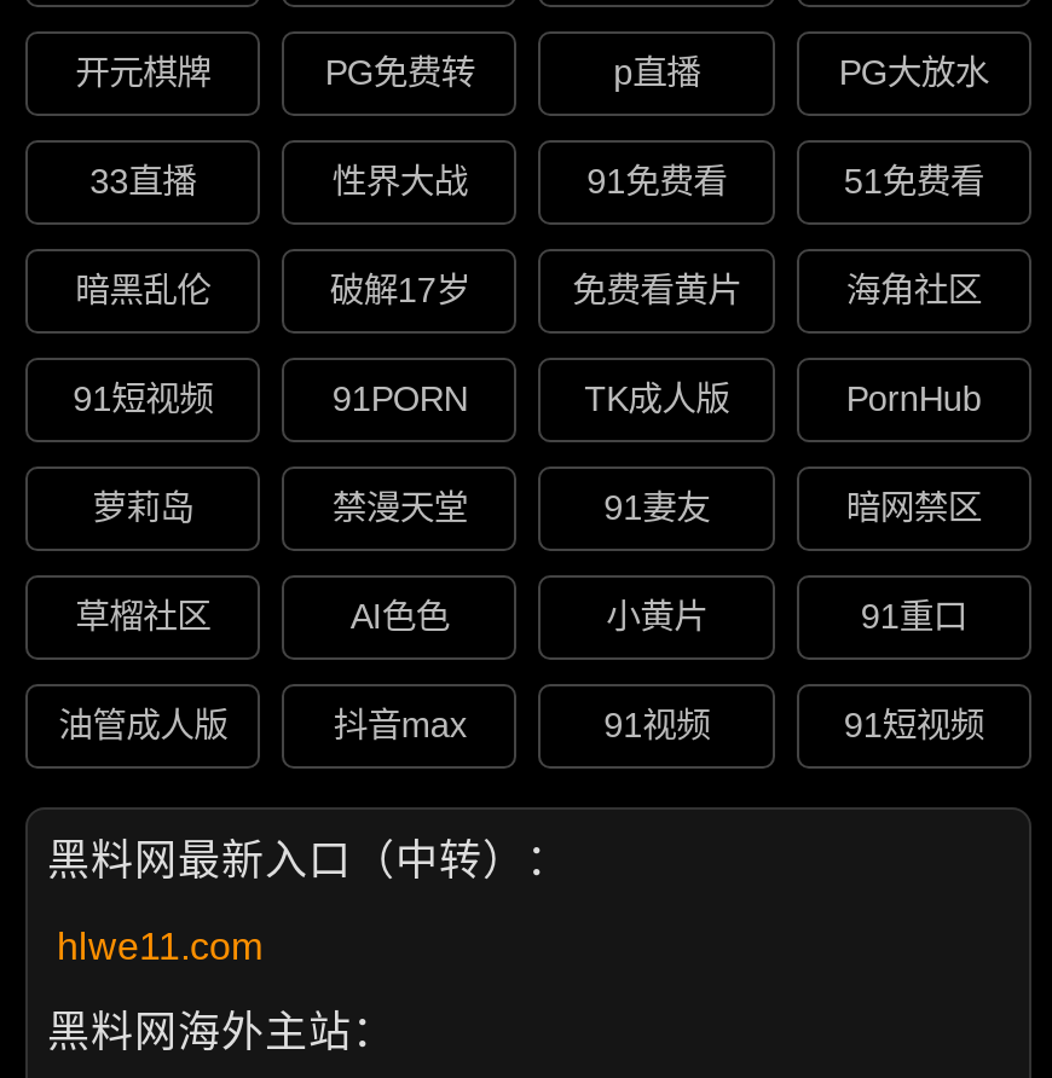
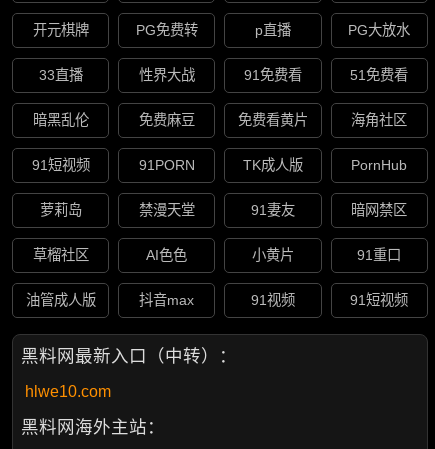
- 破解17岁
+ 免费麻豆

- hlwe11.com
+ hlwe10.com
